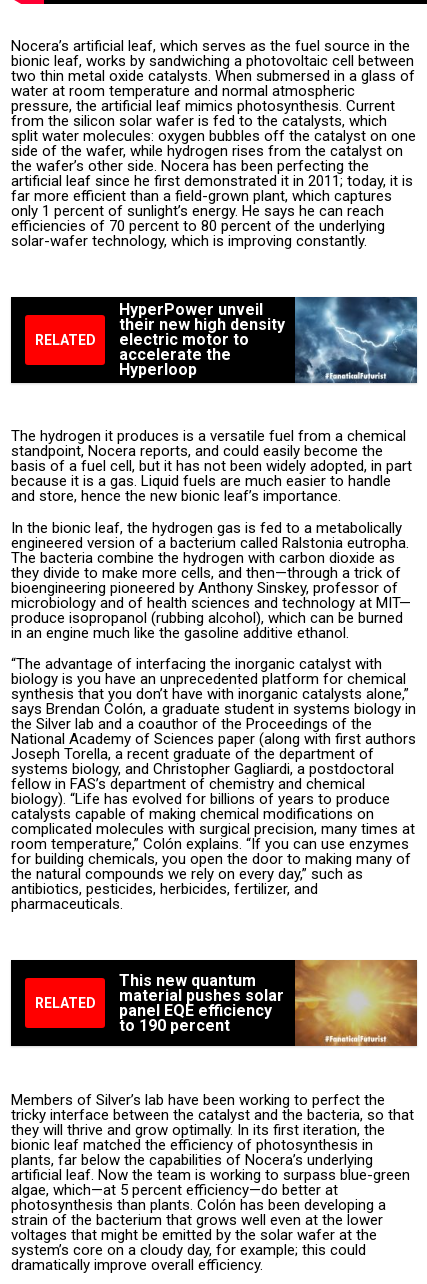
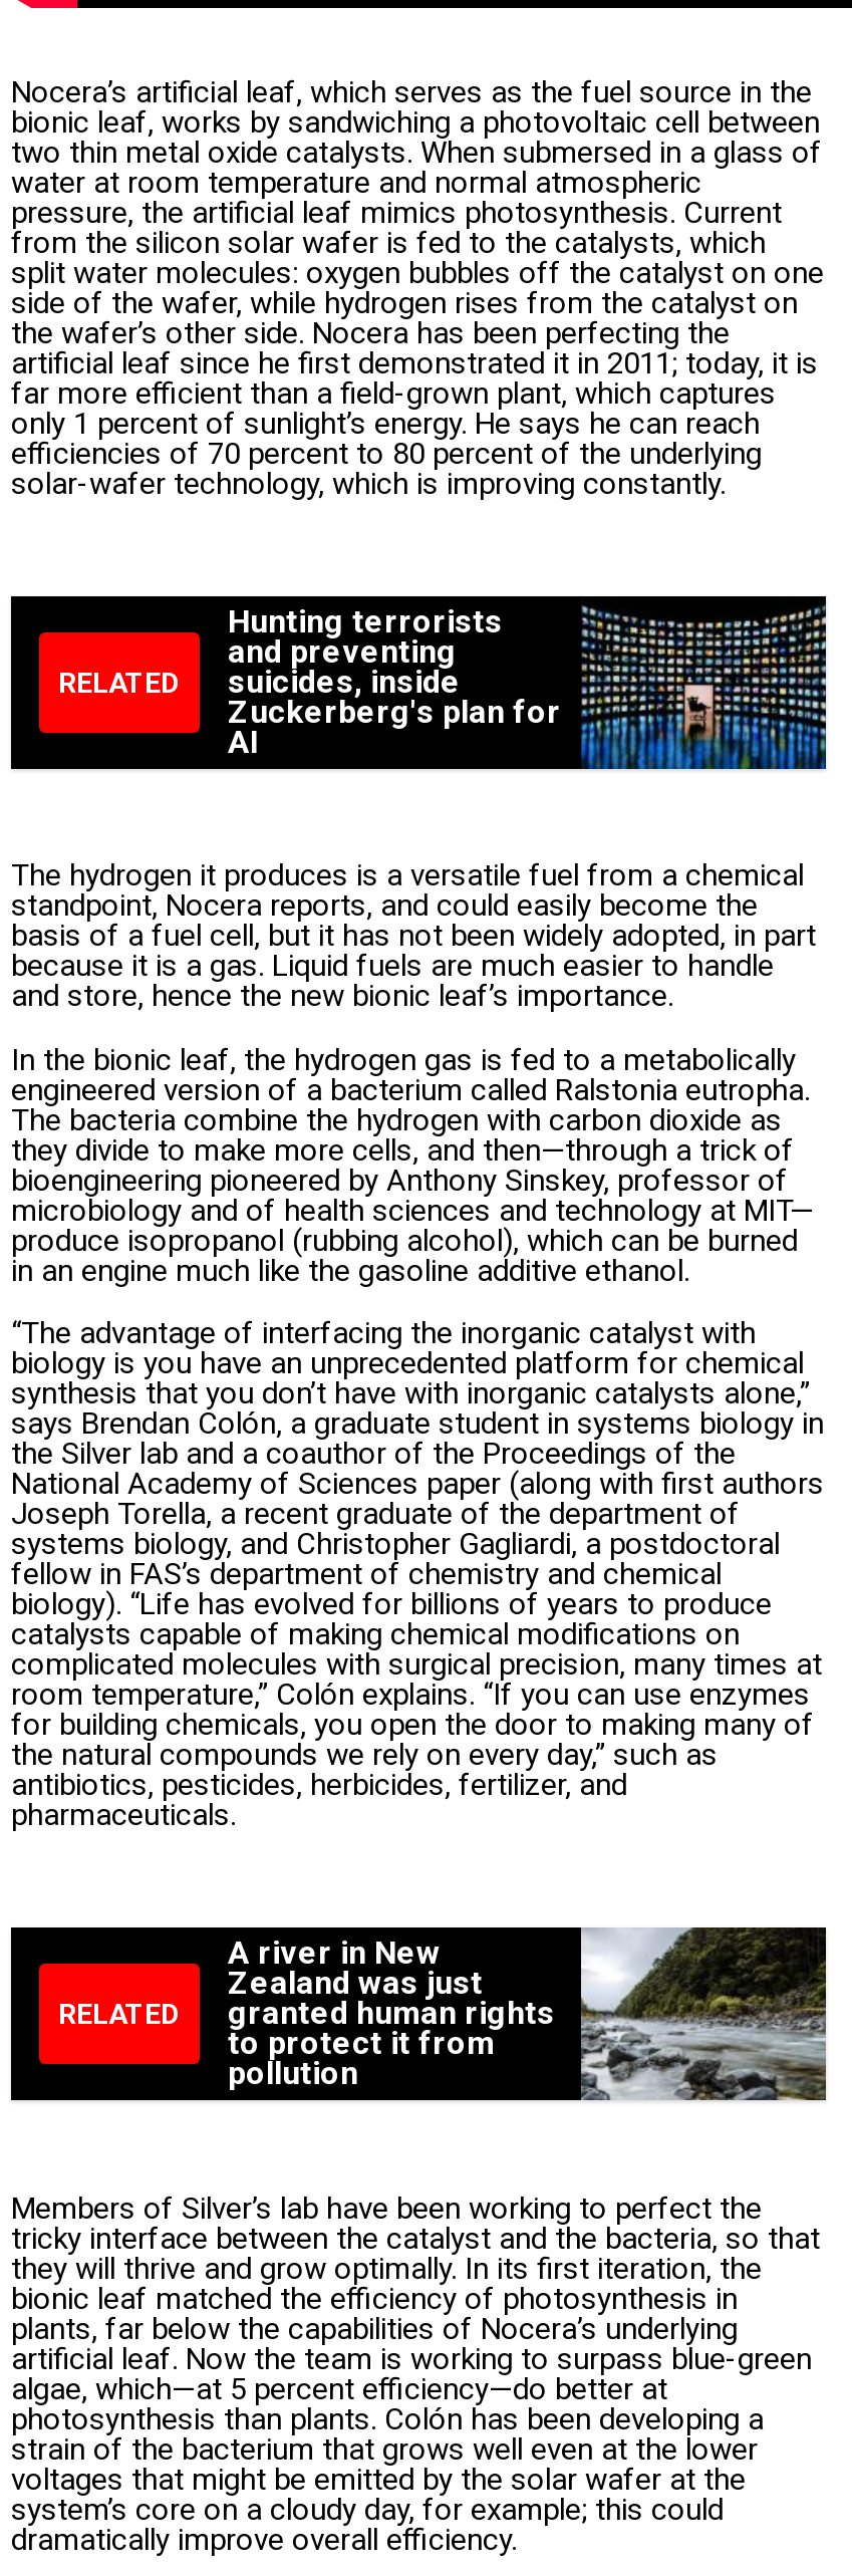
- [image]
- HyperPower unveil
- their new high density
- electric motor to
- accelerate the
- Hyperloop
+ [image]
+ Hunting terrorists
+ and preventing
+ suicides, inside
+ Zuckerberg's plan for
+ AI

- [image]
- This new quantum
- material pushes solar
- panel EQE efficiency
- to 190 percent
+ [image]
+ A river in New
+ Zealand was just
+ granted human rights
+ to protect it from
+ pollution
